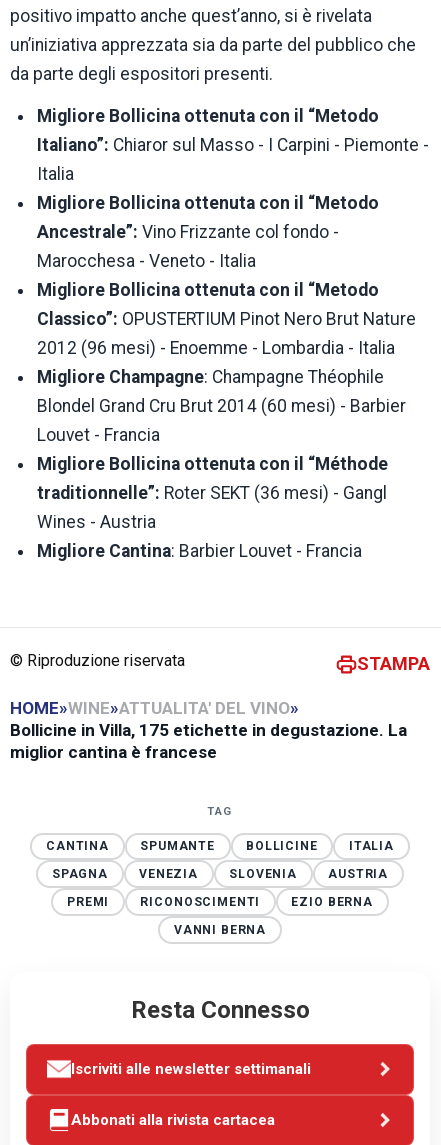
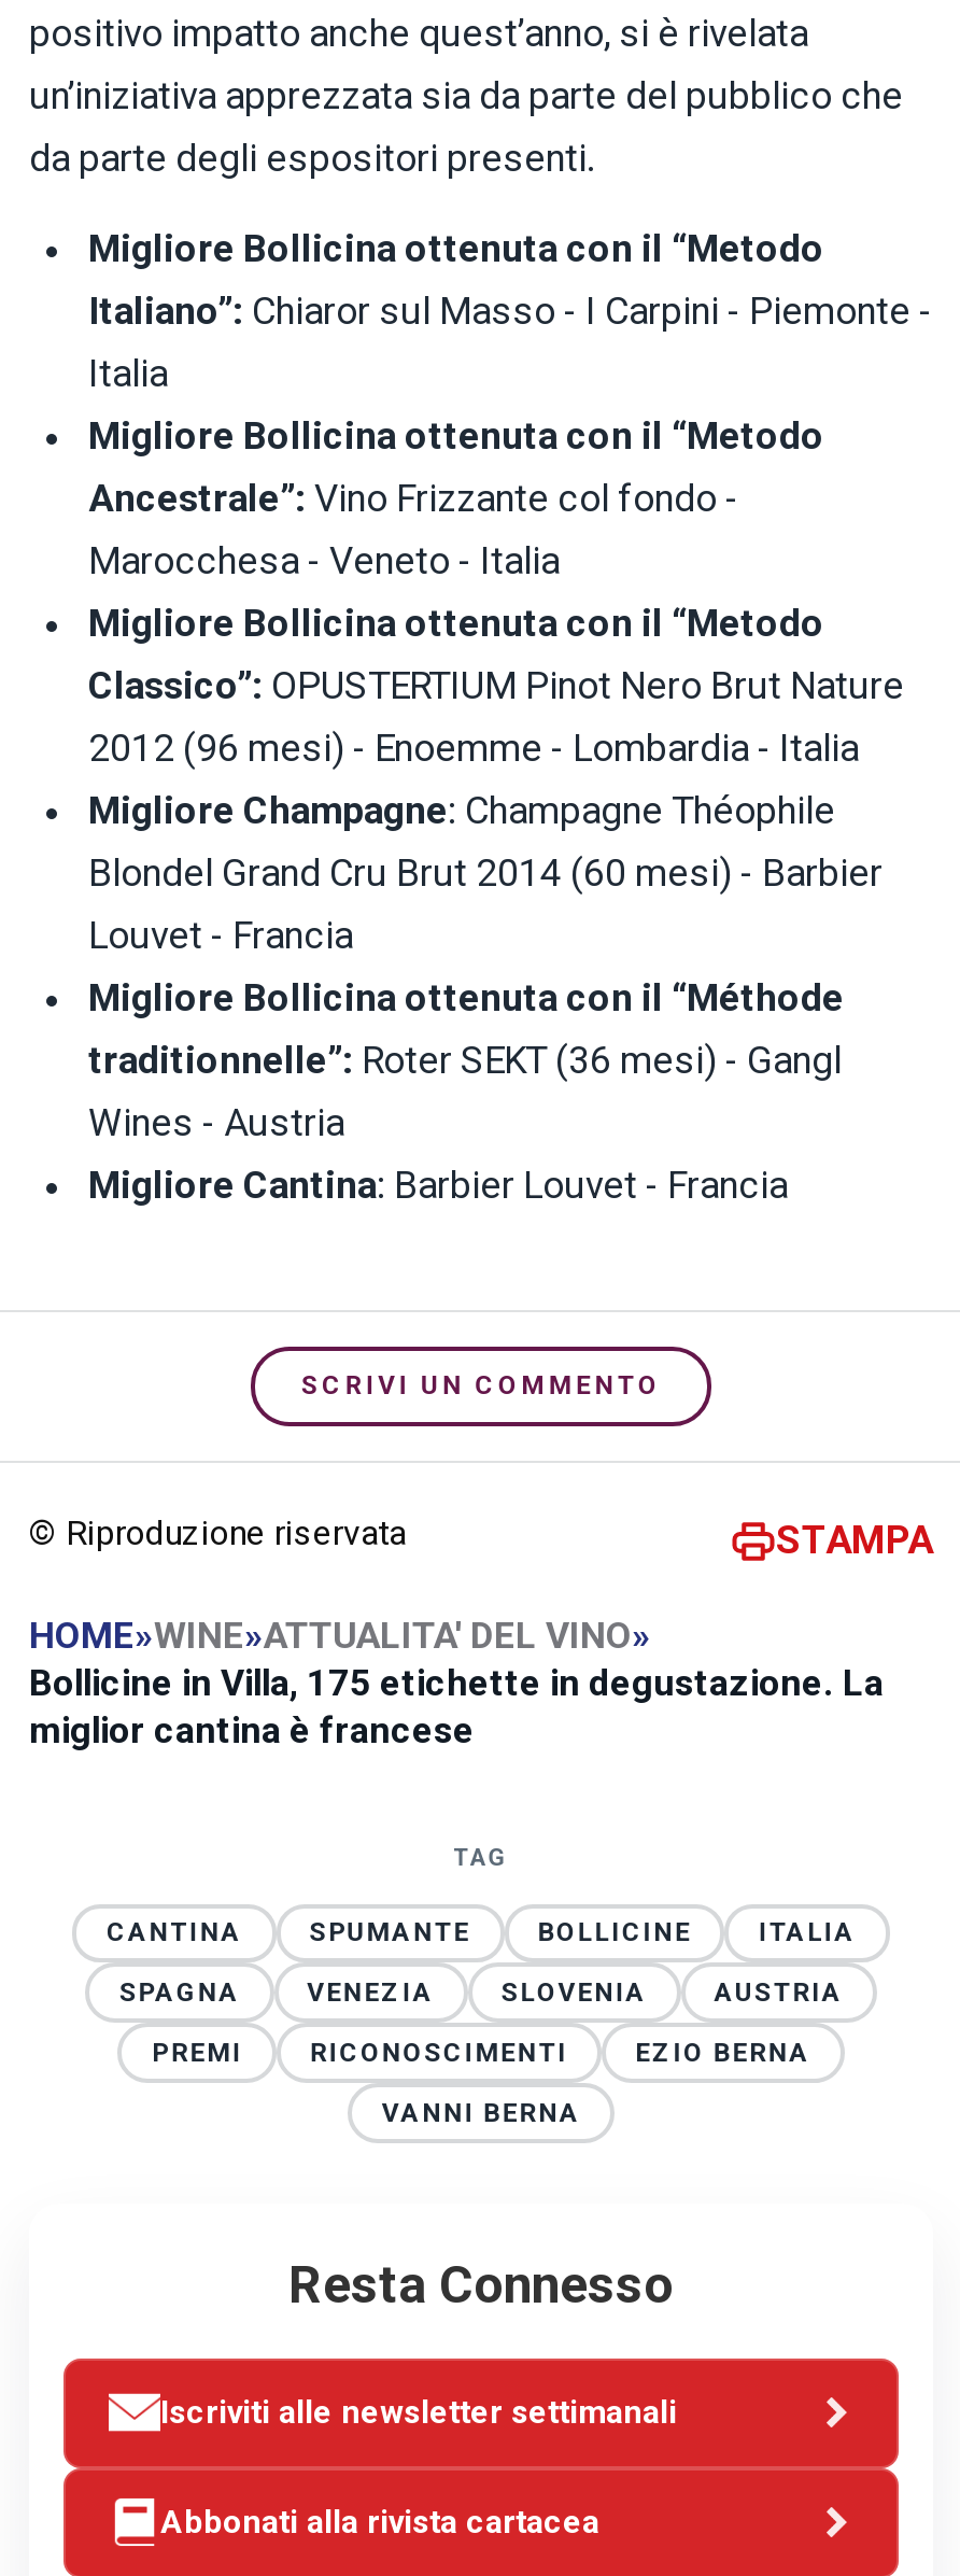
+ SCRIVI UN COMMENTO
